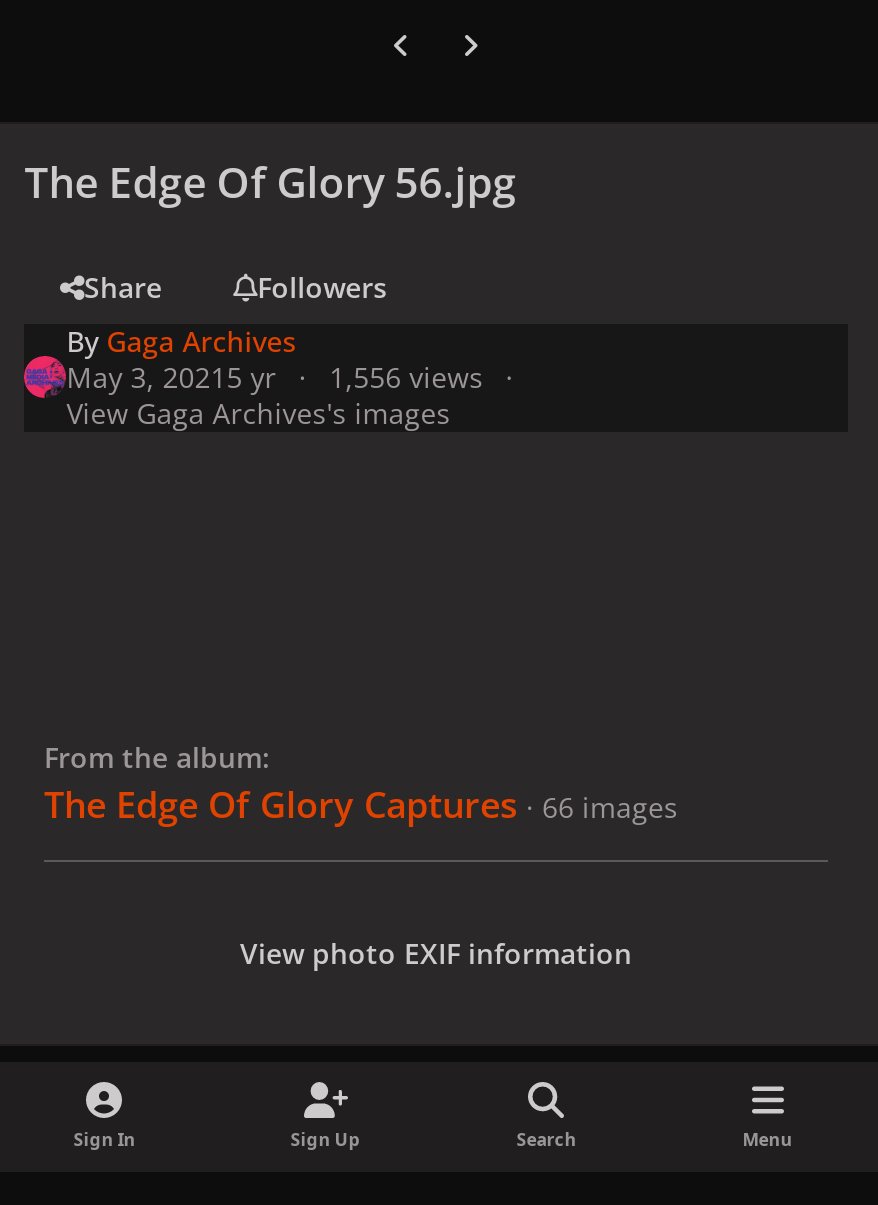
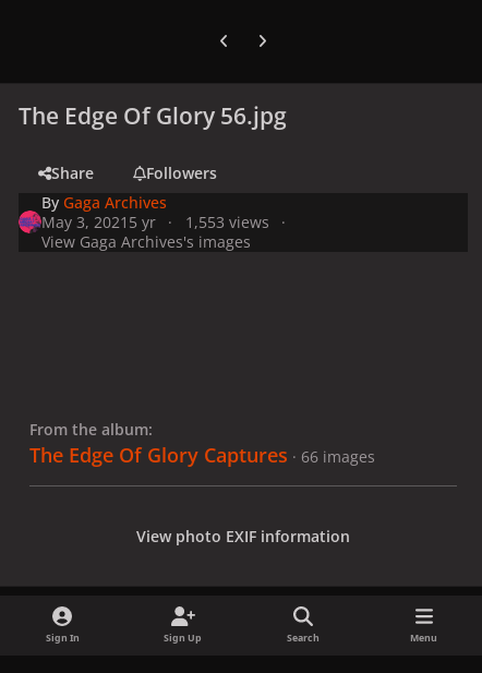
- May 3, 2021 5 yr 1,556 views
+ May 3, 2021 5 yr 1,553 views
